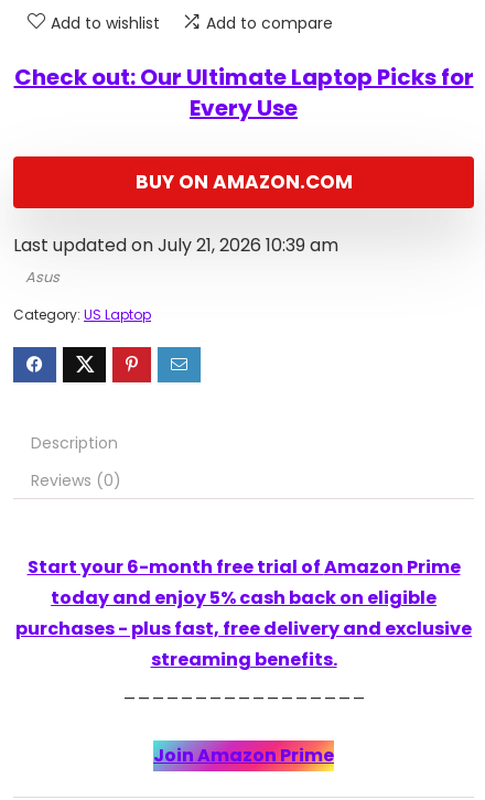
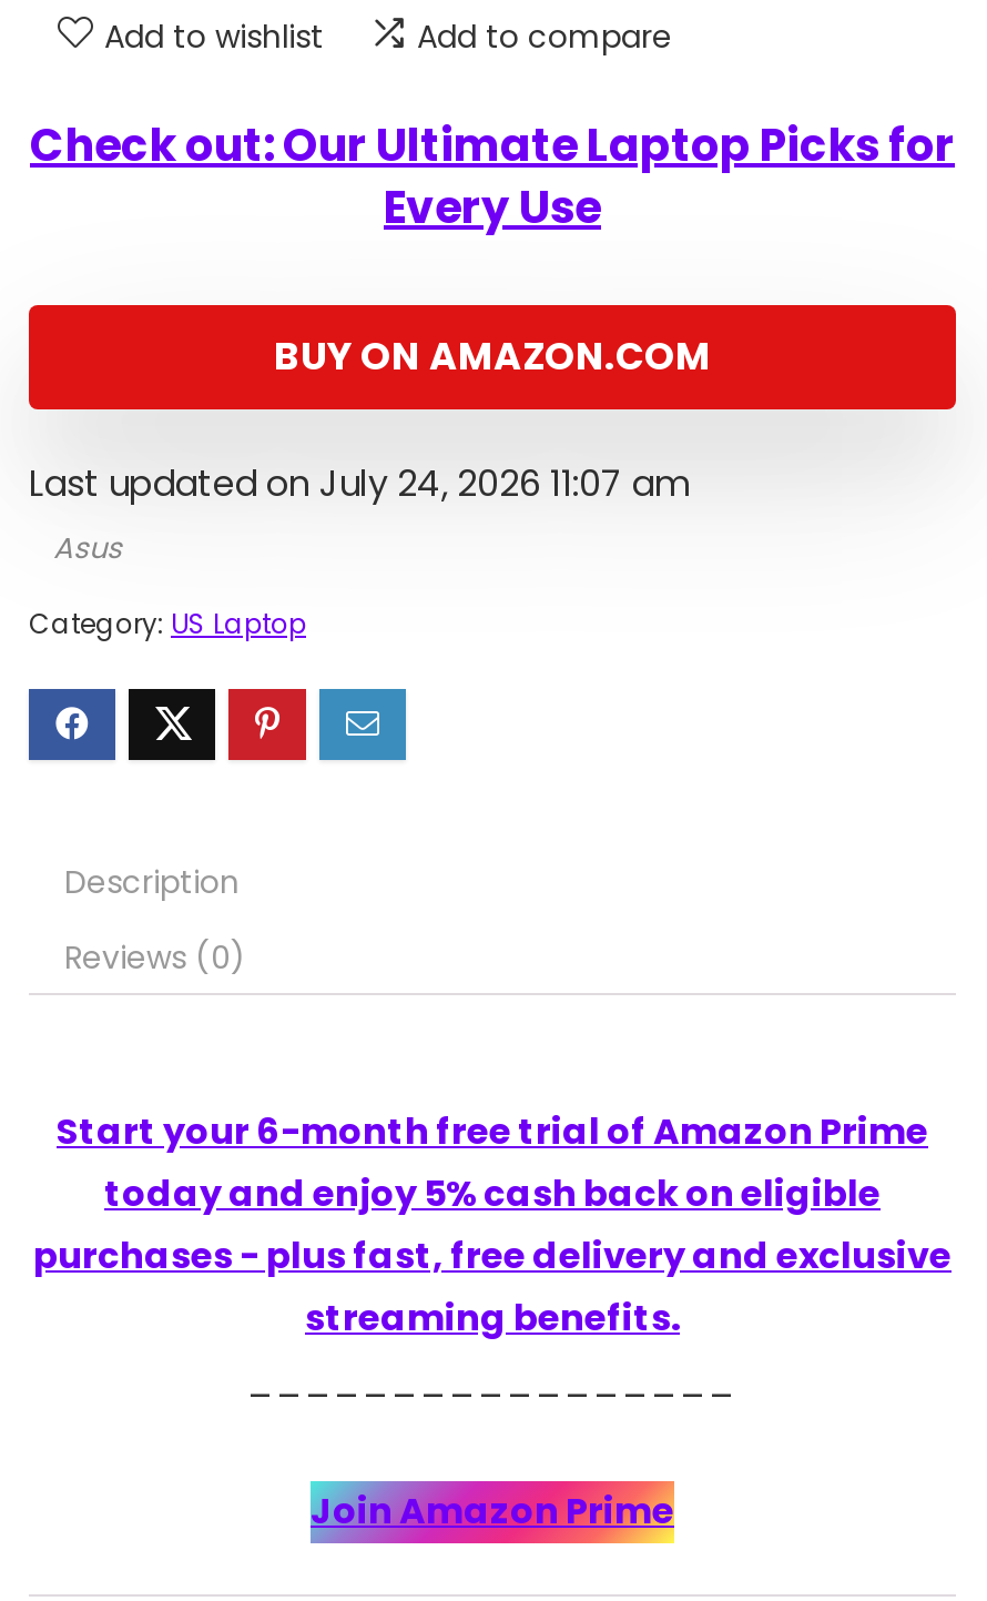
- Last updated on July 21, 2026 10:39 am
+ Last updated on July 24, 2026 11:07 am
